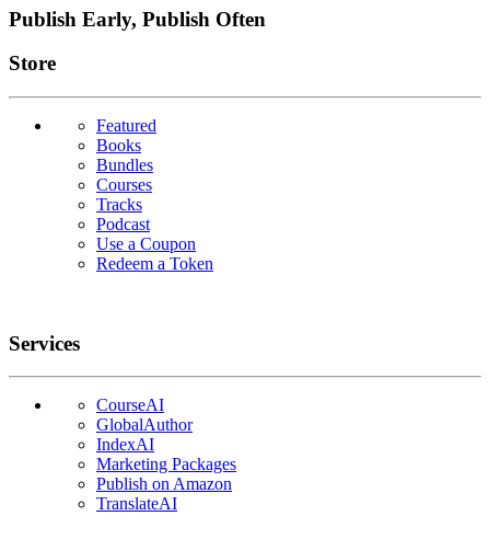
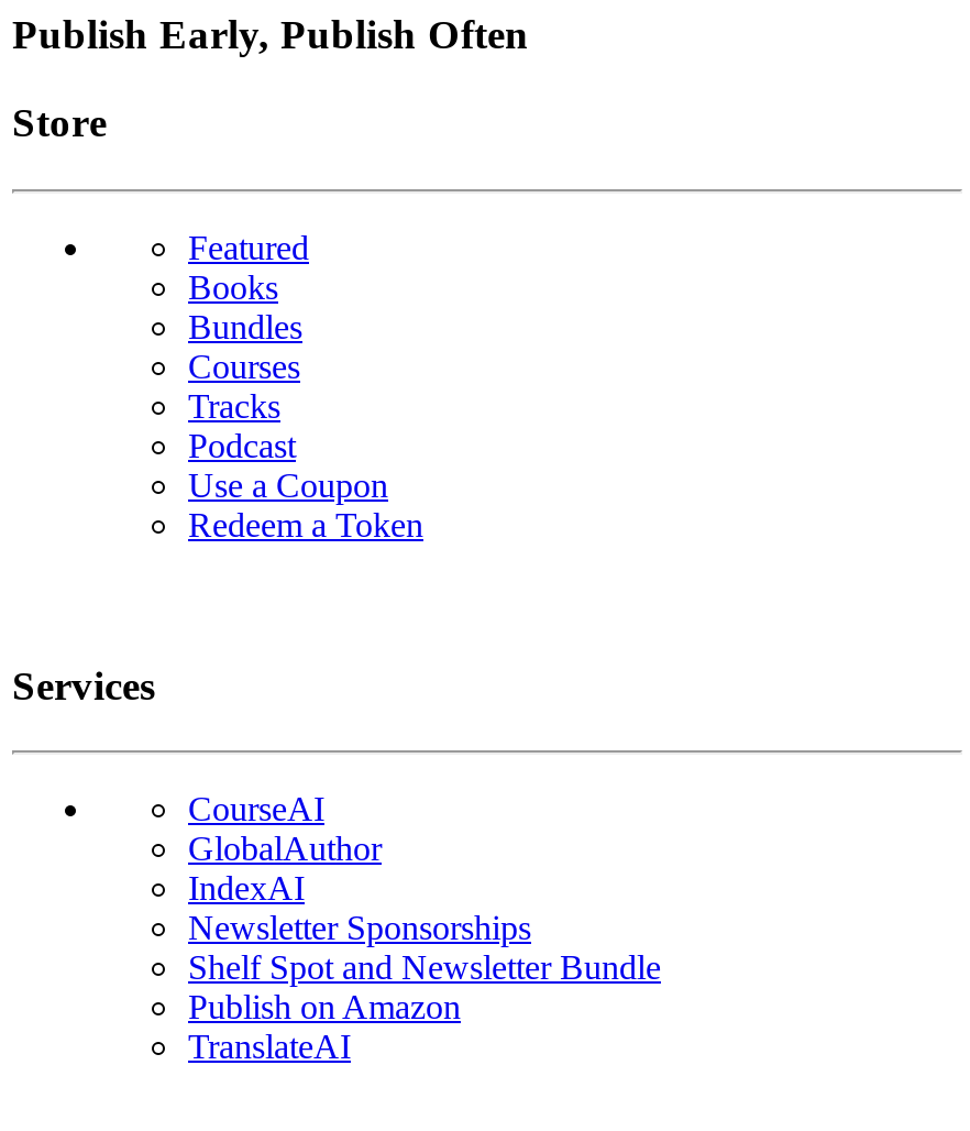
- Marketing Packages
+ Newsletter Sponsorships
+ Shelf Spot and Newsletter Bundle
